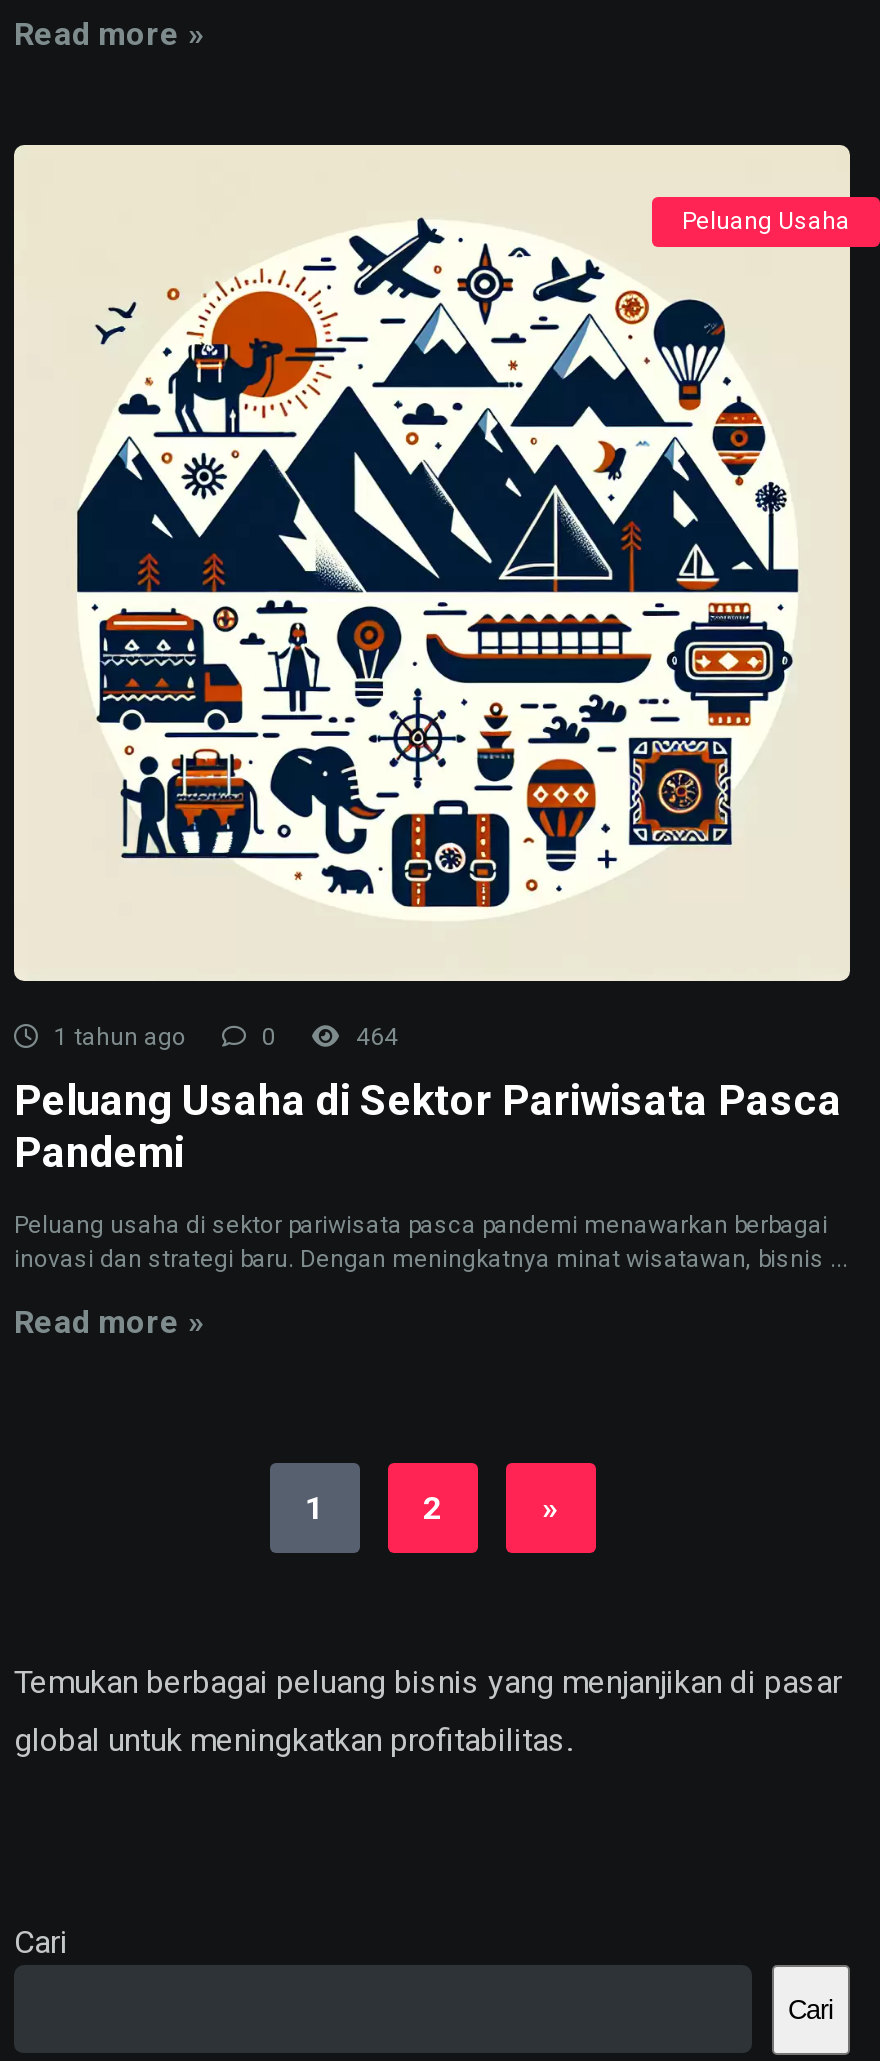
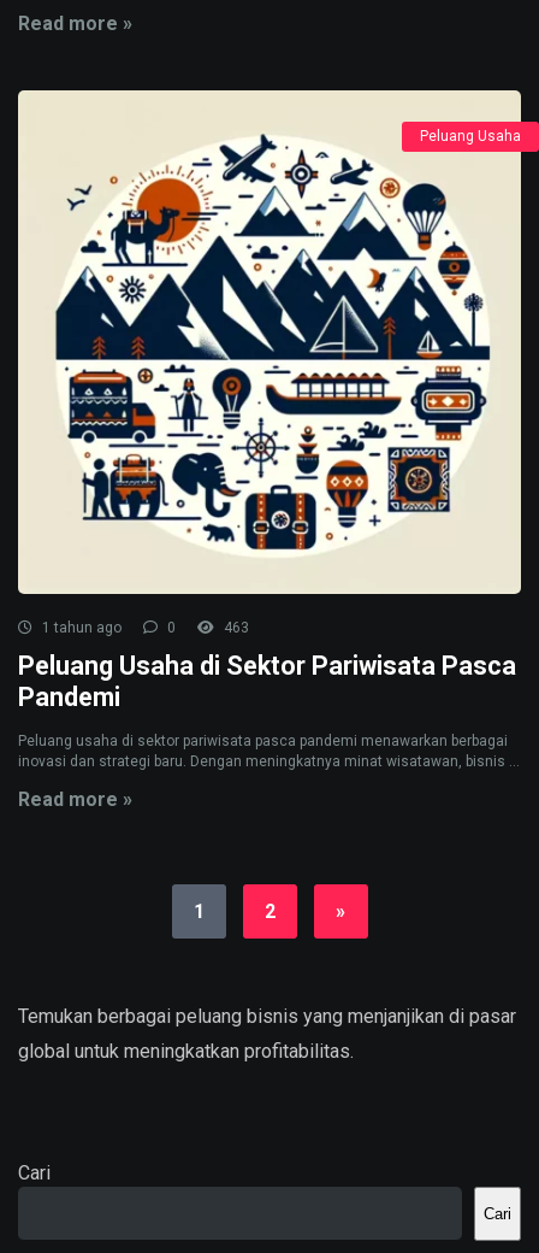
- 464
+ 463
